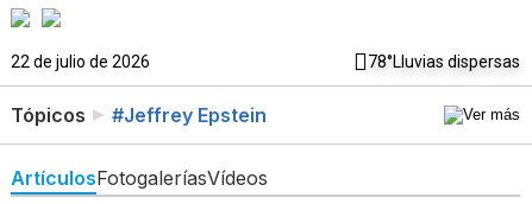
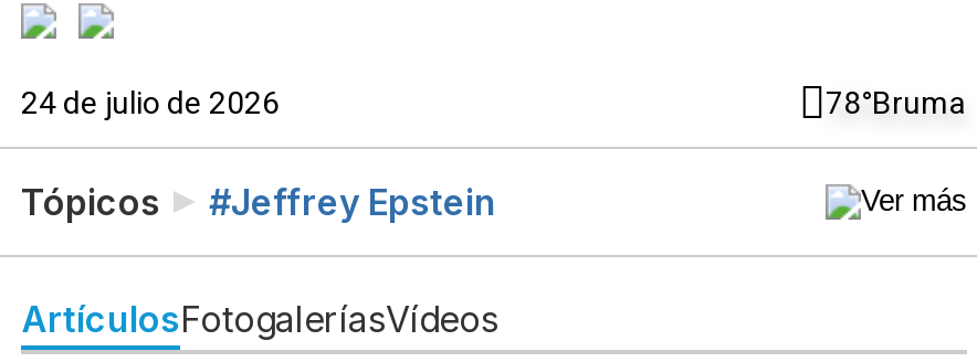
- 22 de julio de 2026
- 78°Lluvias dispersas
+ 24 de julio de 2026
+ 78°Bruma
